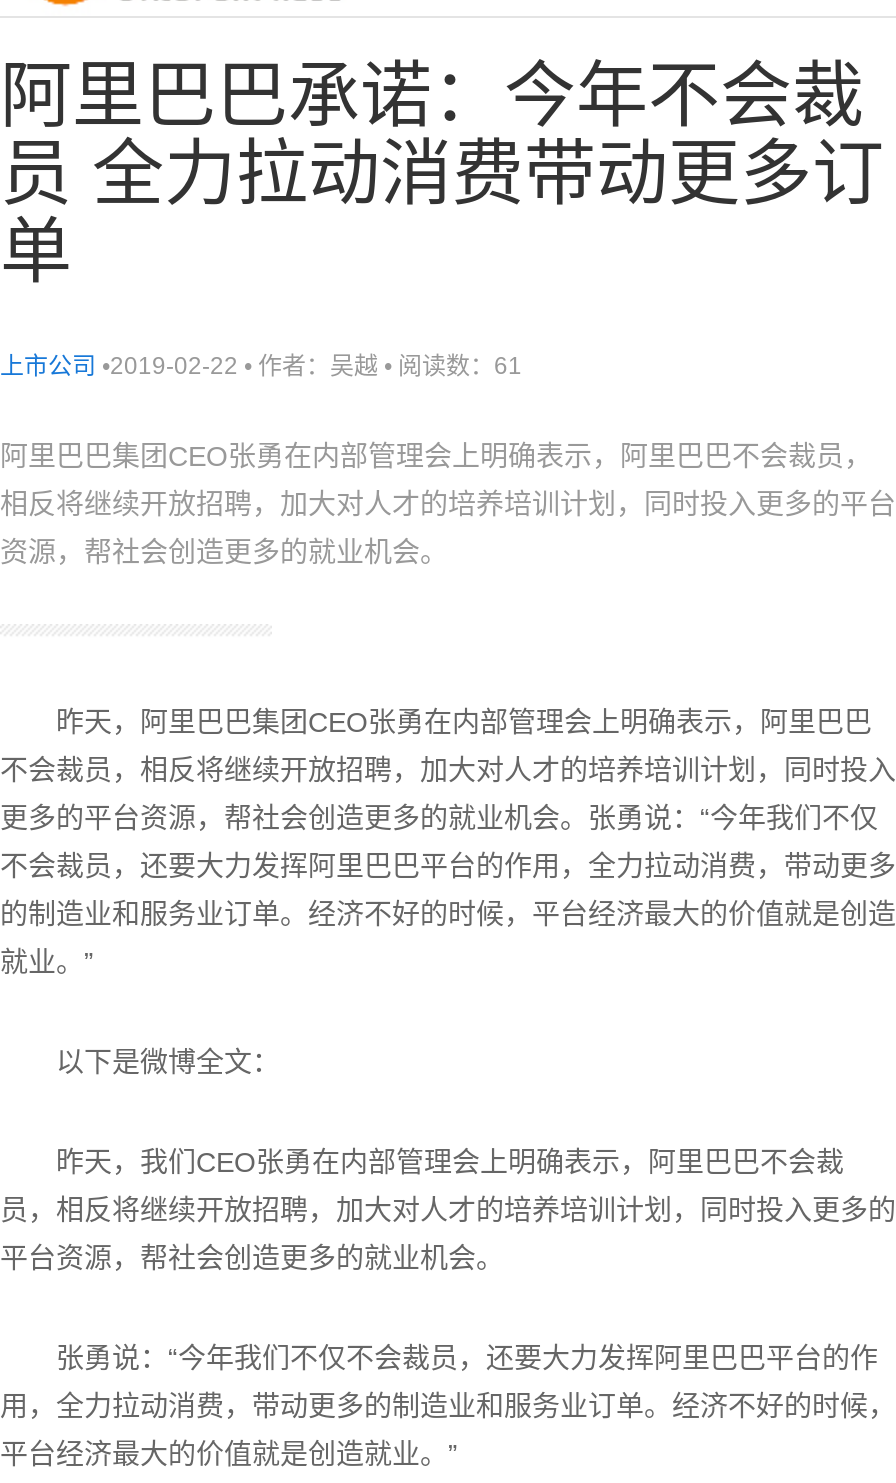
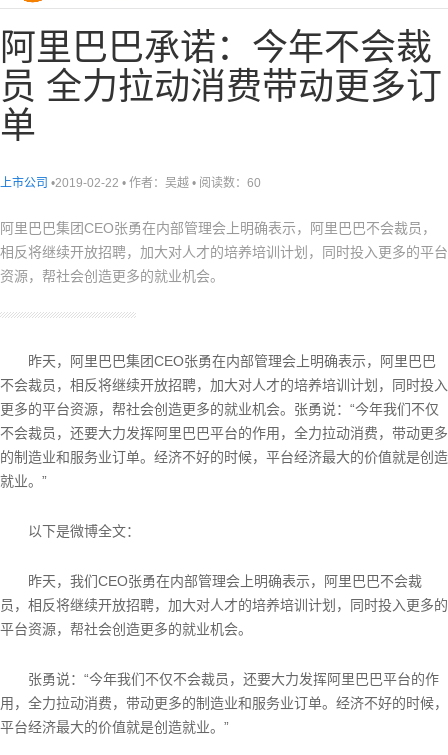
- 上市公司•2019-02-22 • 作者：吴越 • 阅读数：61
+ 上市公司•2019-02-22 • 作者：吴越 • 阅读数：60
